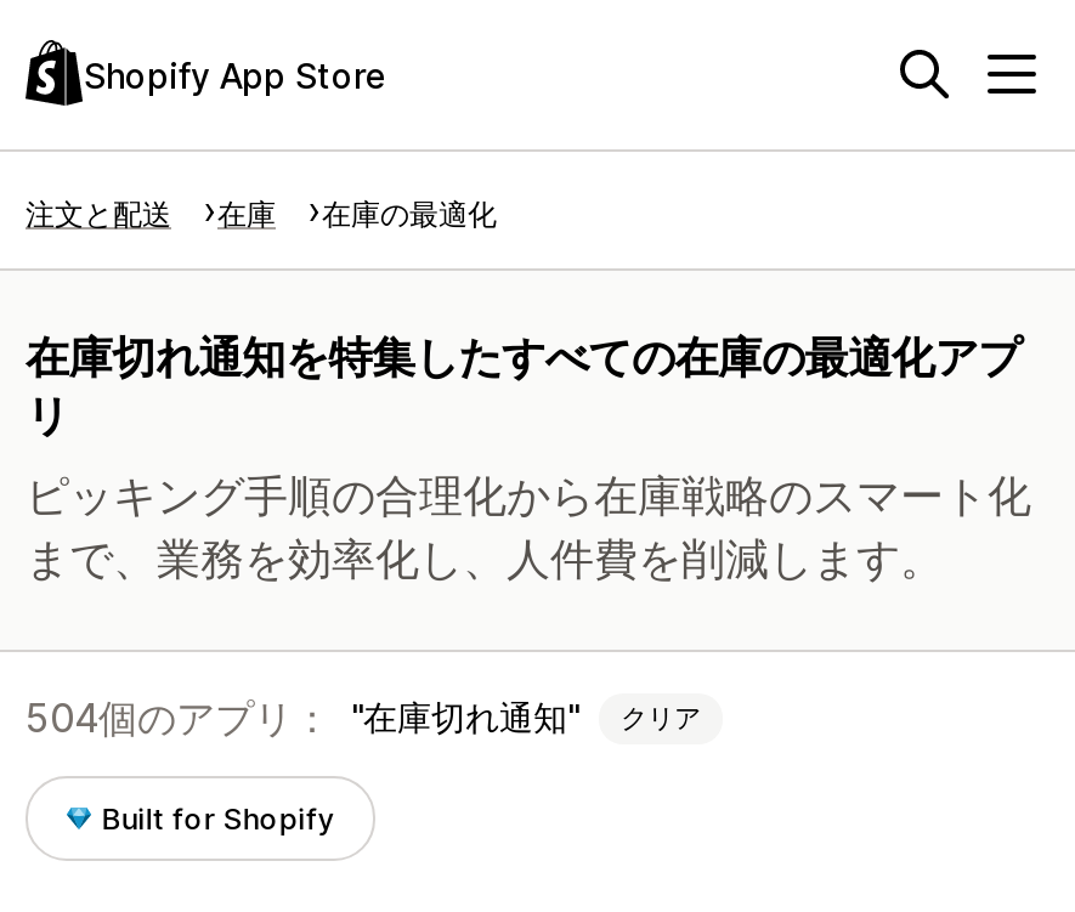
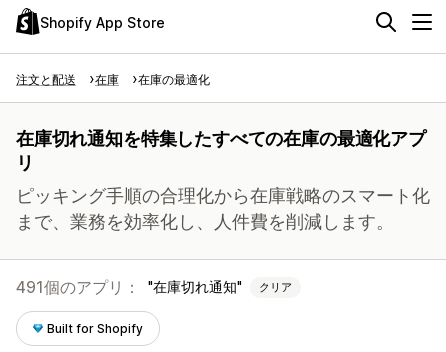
- 504個のアプリ： 在庫切れ通知 クリア
+ 491個のアプリ： 在庫切れ通知 クリア
